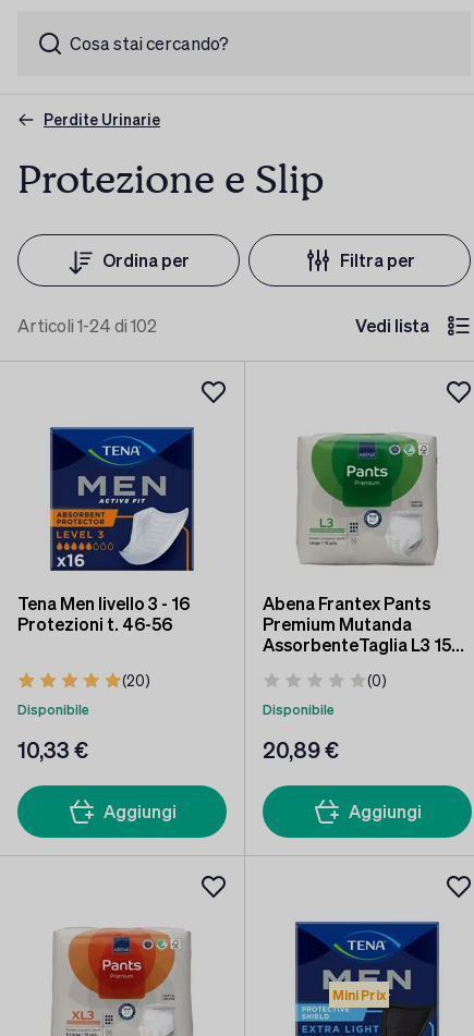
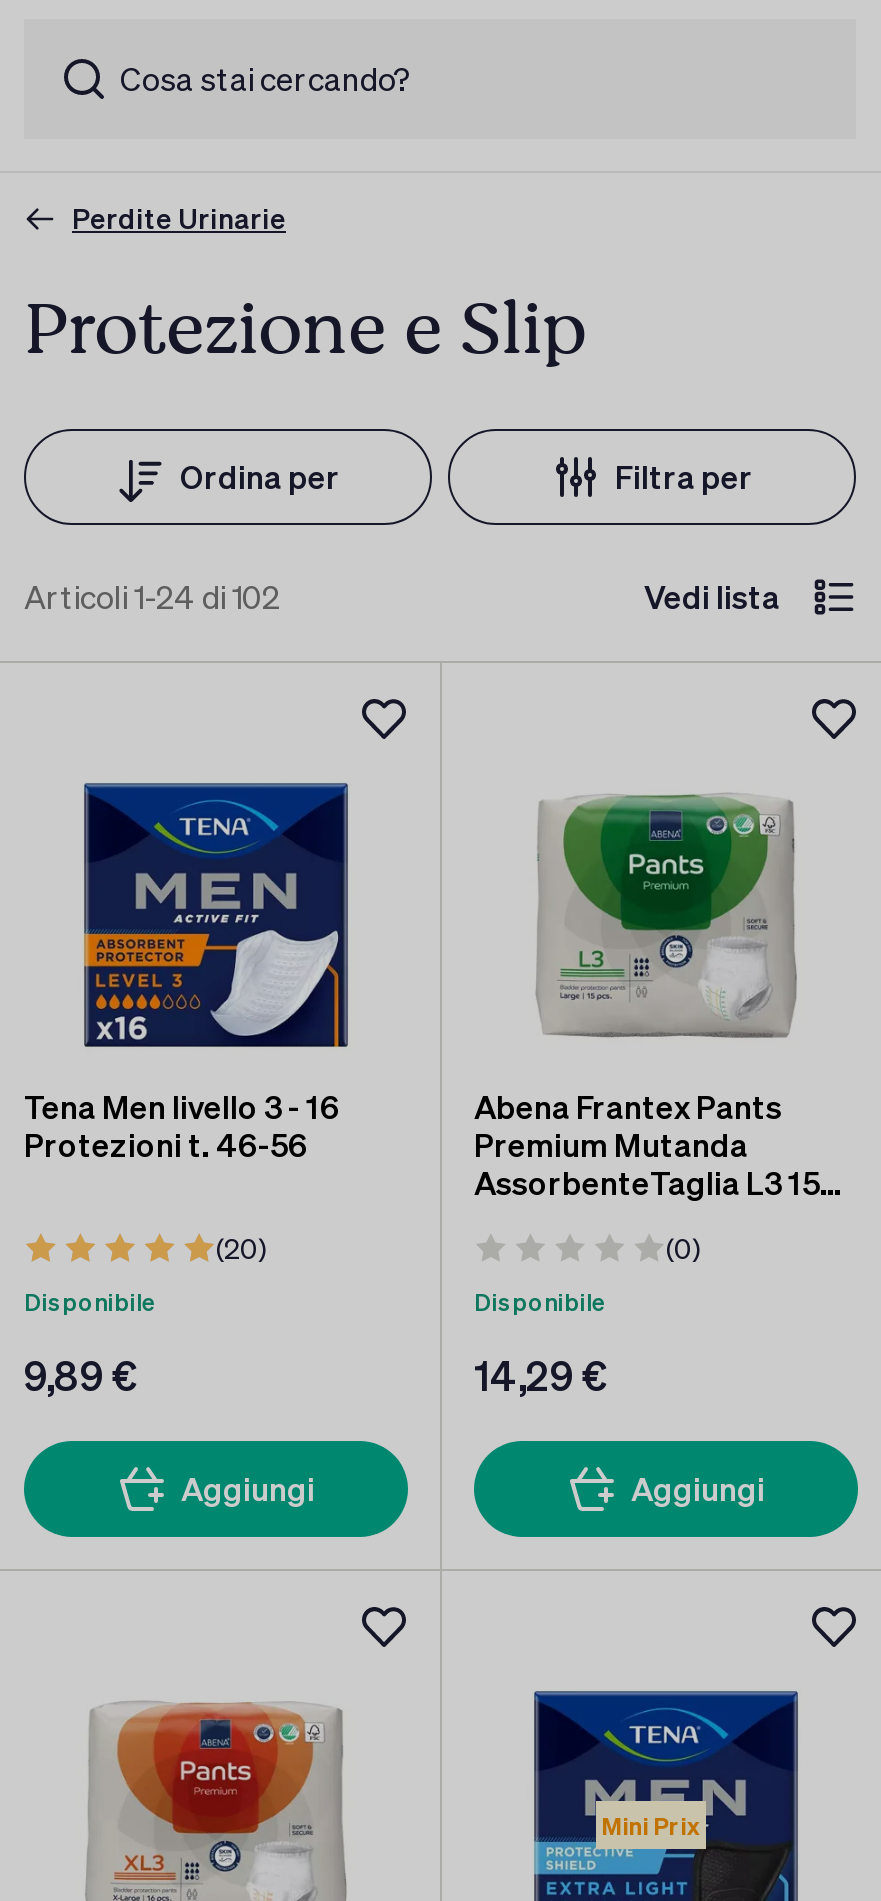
- 10,33 €
+ 9,89 €

- 20,89 €
+ 14,29 €
